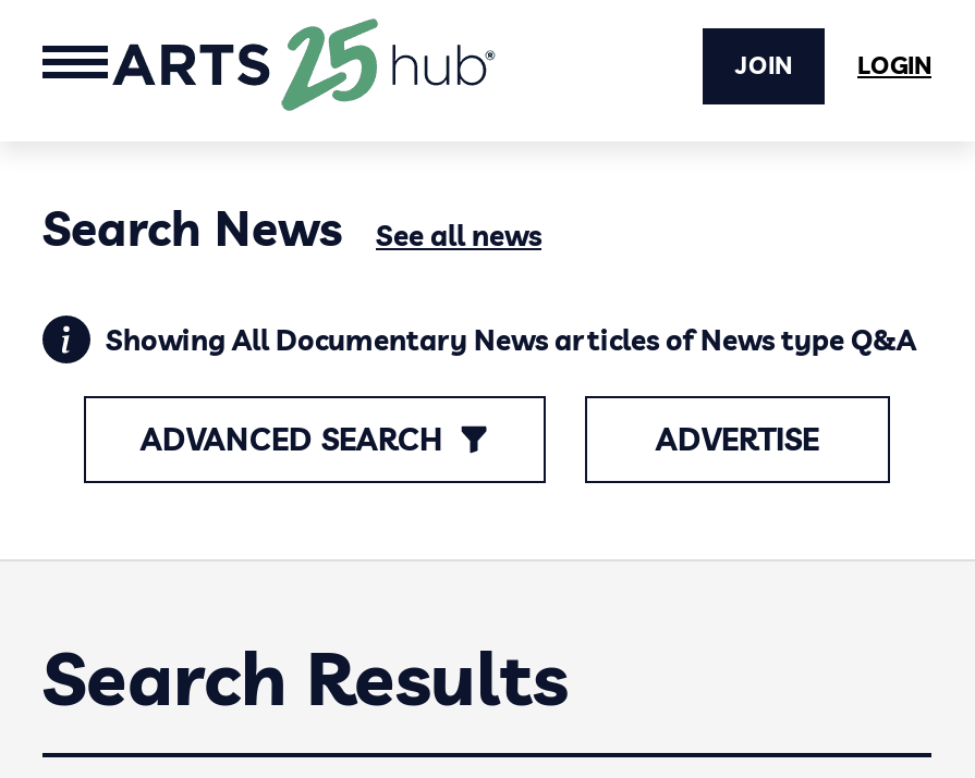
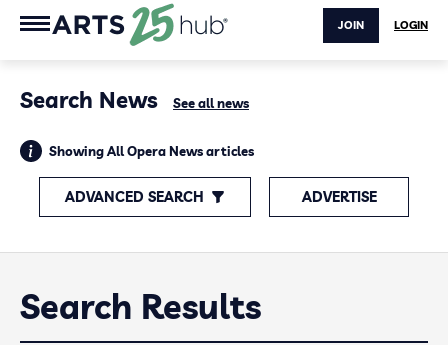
- Showing All Documentary News articles of News type Q&A
+ Showing All Opera News articles
